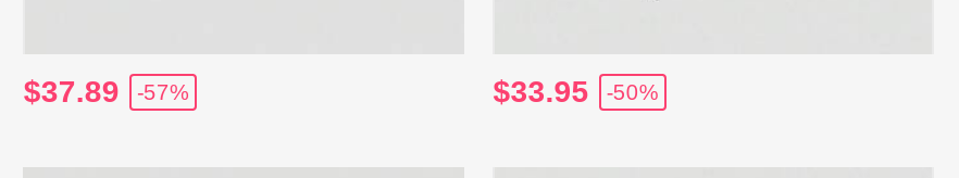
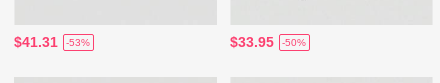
- $37.89
+ $41.31

- -57%
+ -53%
